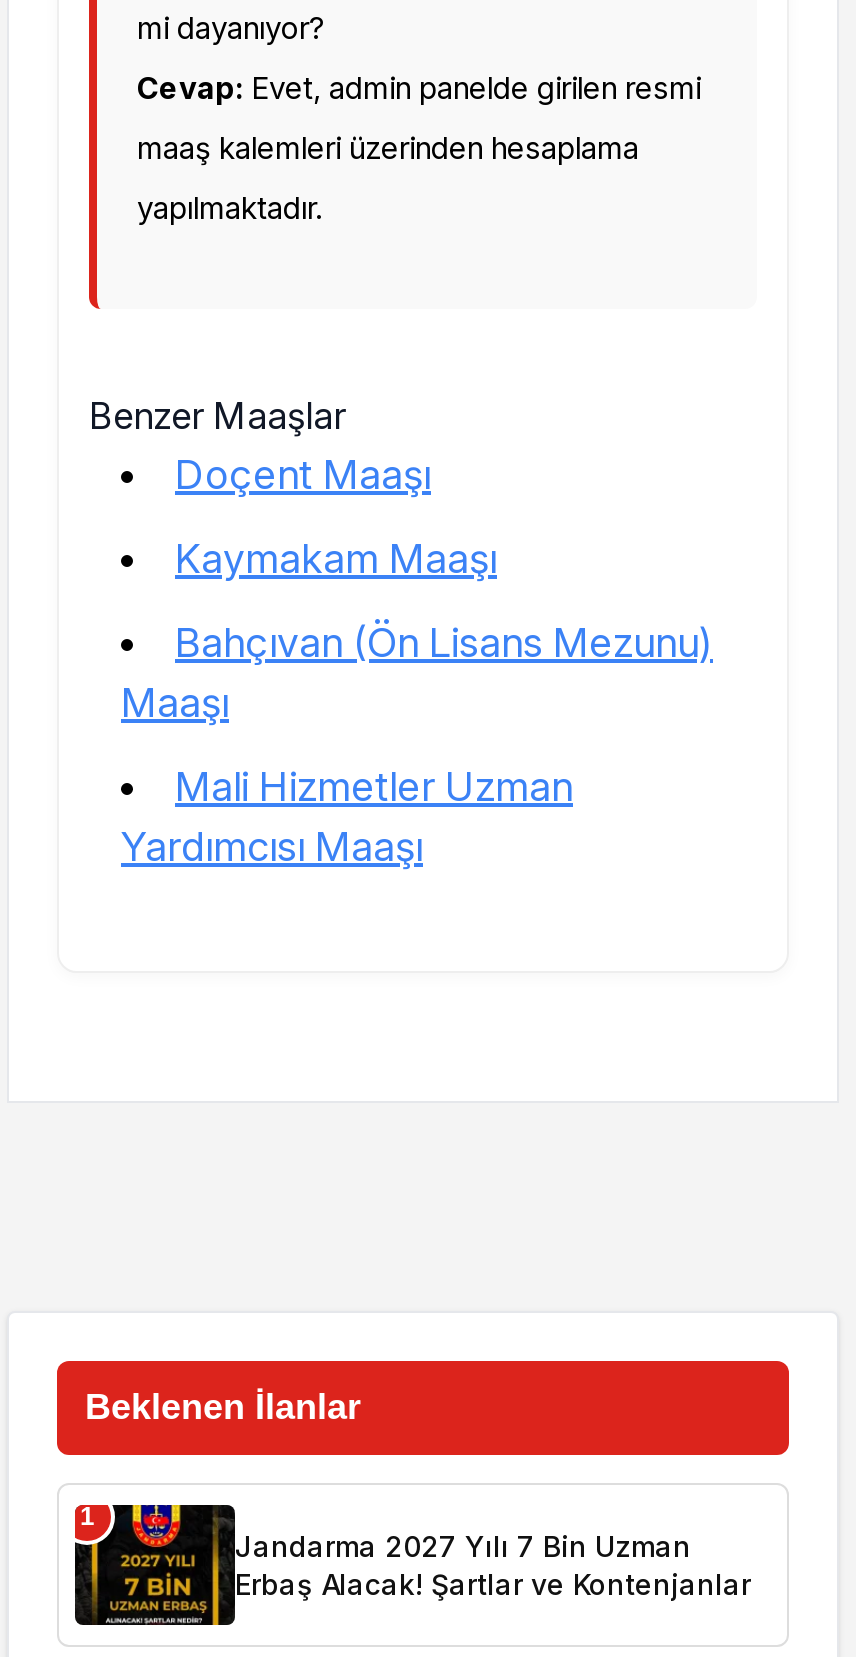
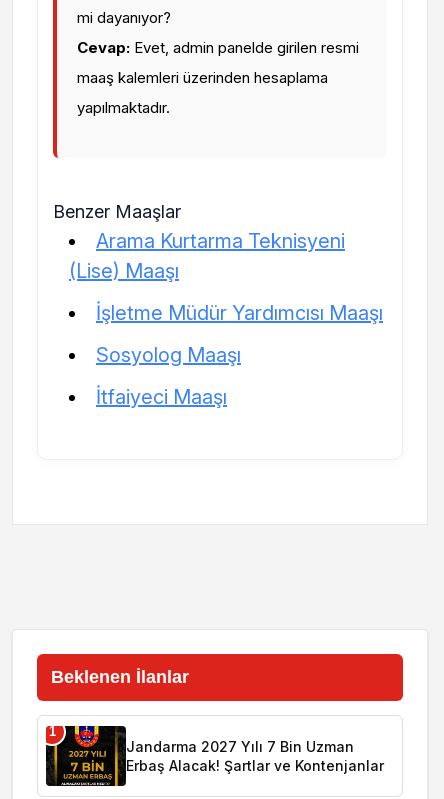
- Doçent Maaşı
+ Arama Kurtarma Teknisyeni
+ (Lise) Maaşı

- Kaymakam Maaşı
+ İşletme Müdür Yardımcısı Maaşı

- Bahçıvan (Ön Lisans Mezunu)
- Maaşı
+ Sosyolog Maaşı

- Mali Hizmetler Uzman
- Yardımcısı Maaşı
+ İtfaiyeci Maaşı
